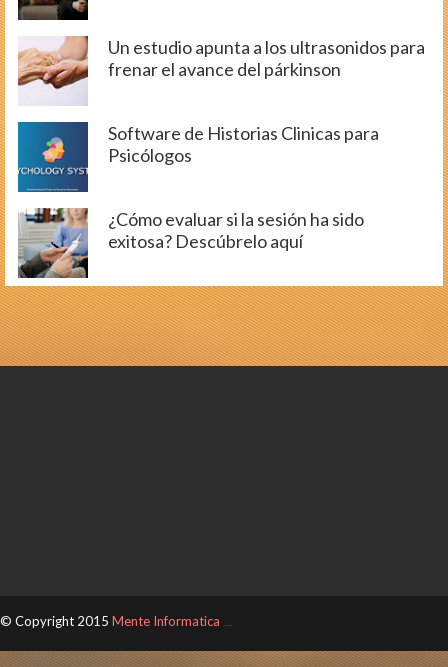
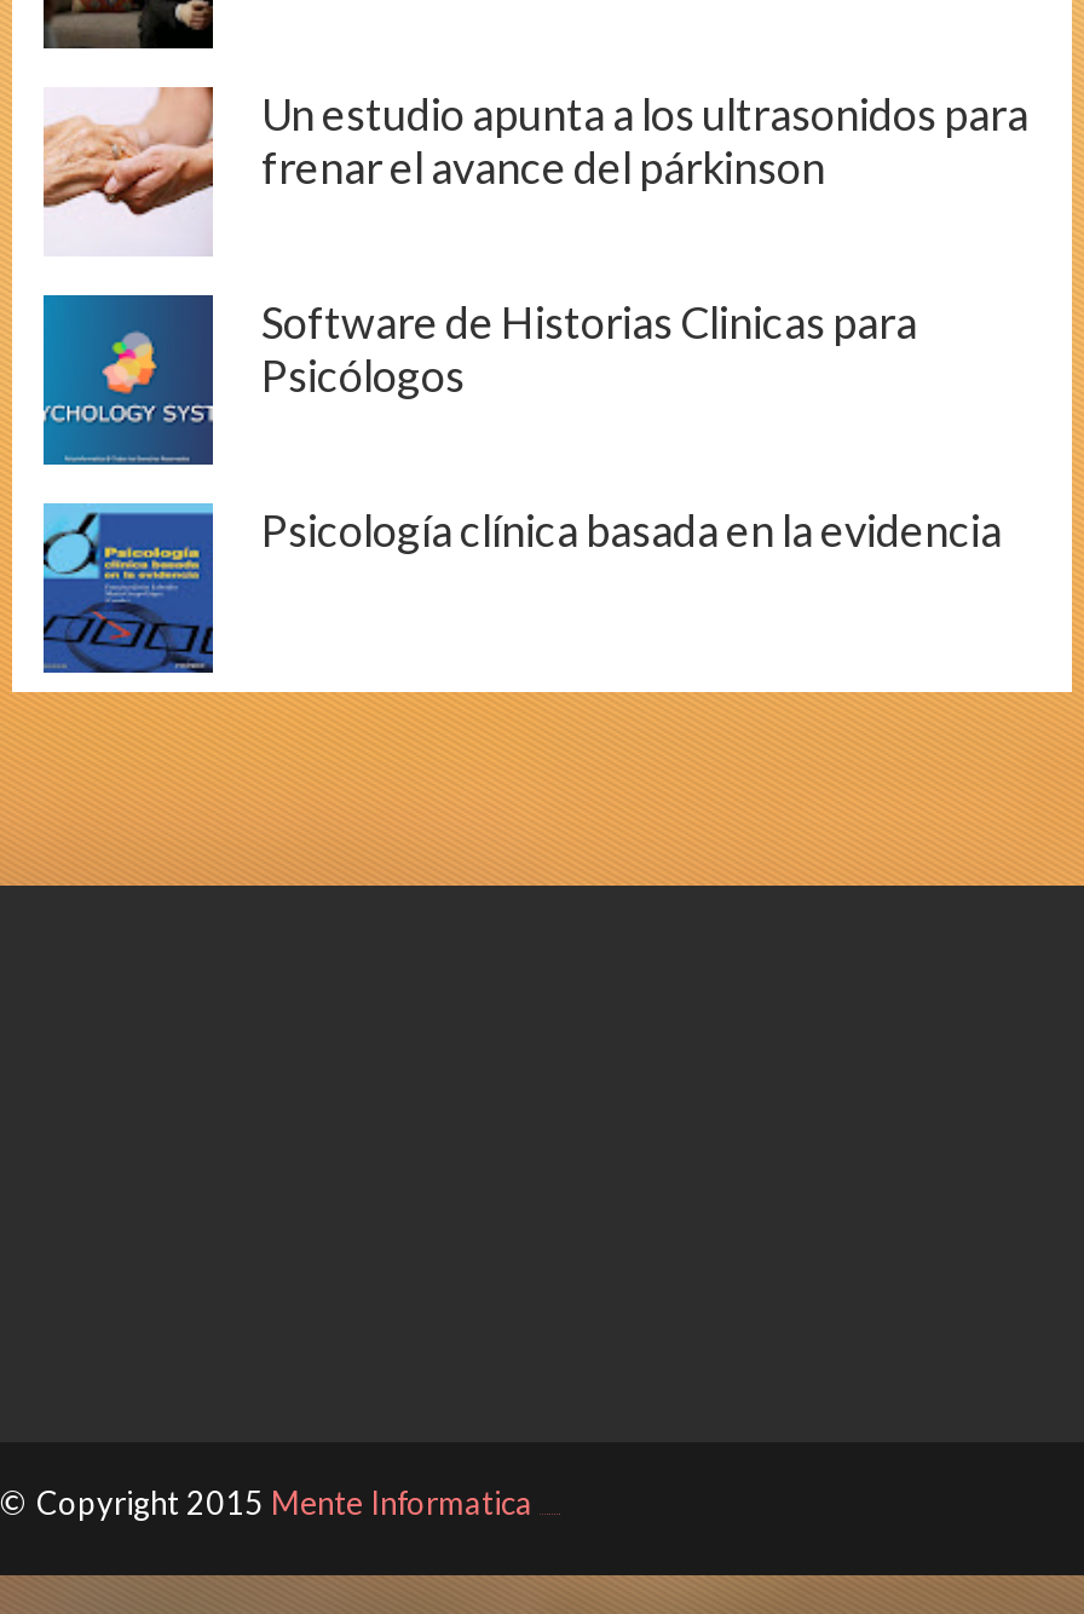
- [image]
- ¿Cómo evaluar si la sesión ha sido
- exitosa? Descúbrelo aquí
+ [image]
+ Psicología clínica basada en la evidencia
